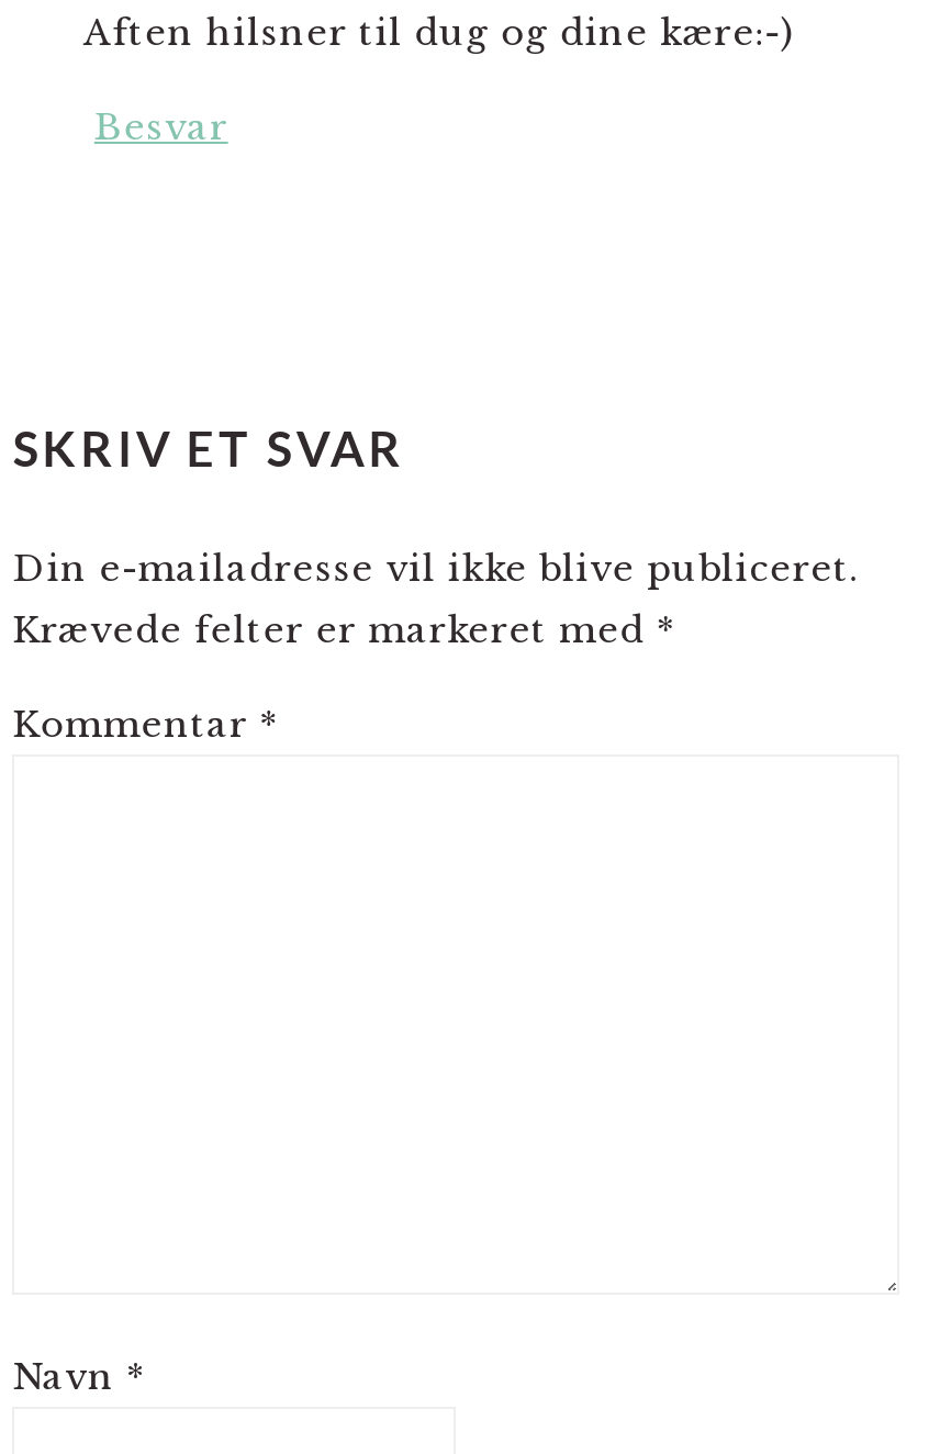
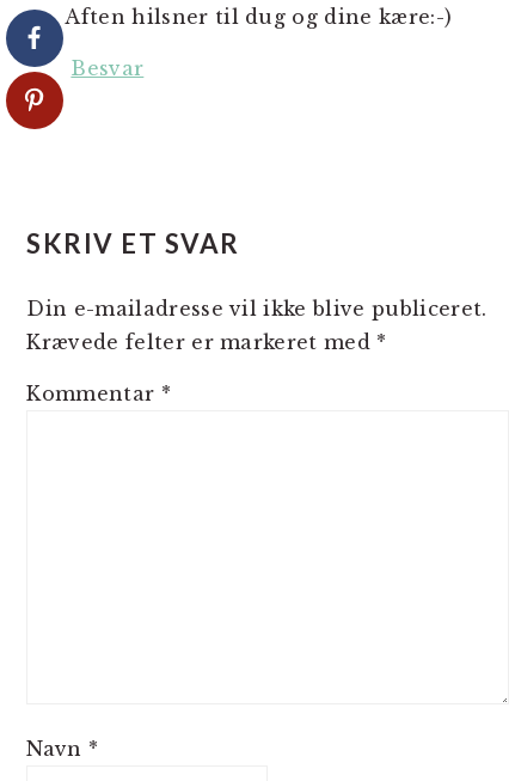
+ [image]
